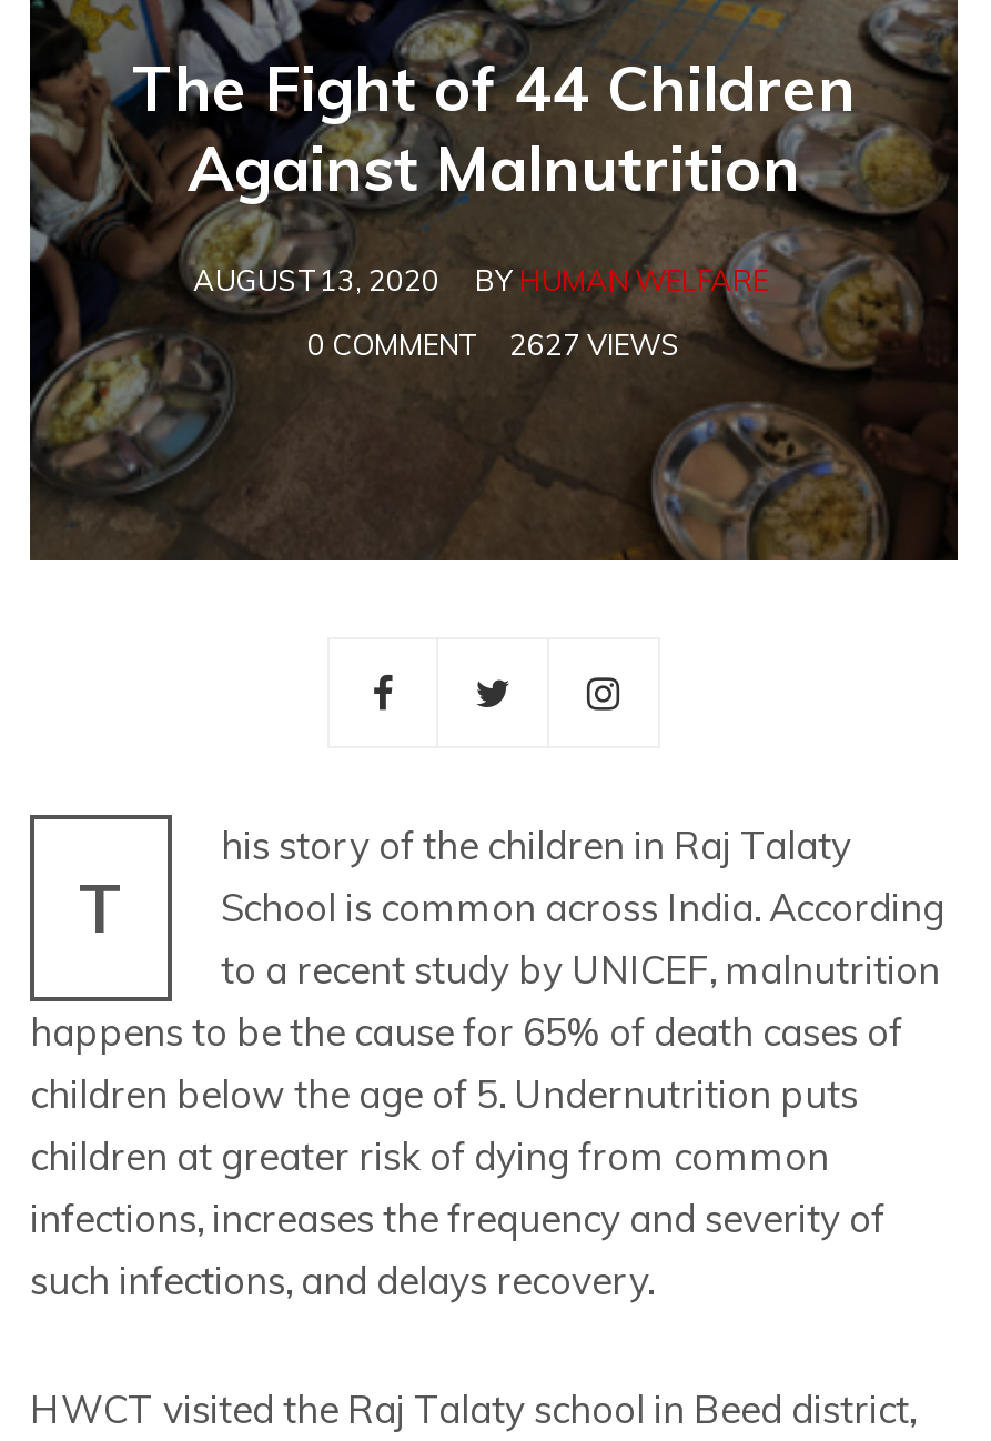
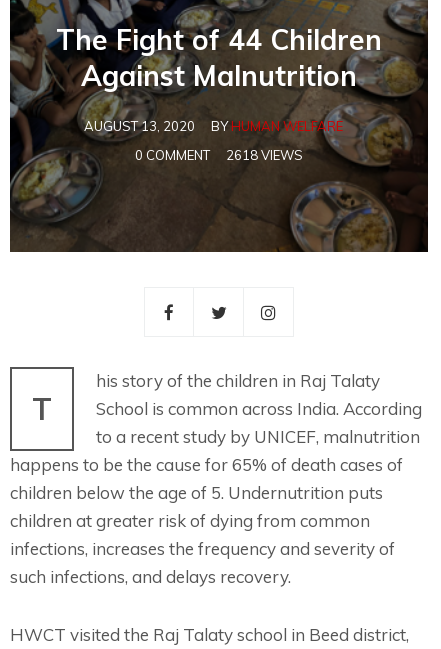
- 0 COMMENT 2627 VIEWS
+ 0 COMMENT 2618 VIEWS
